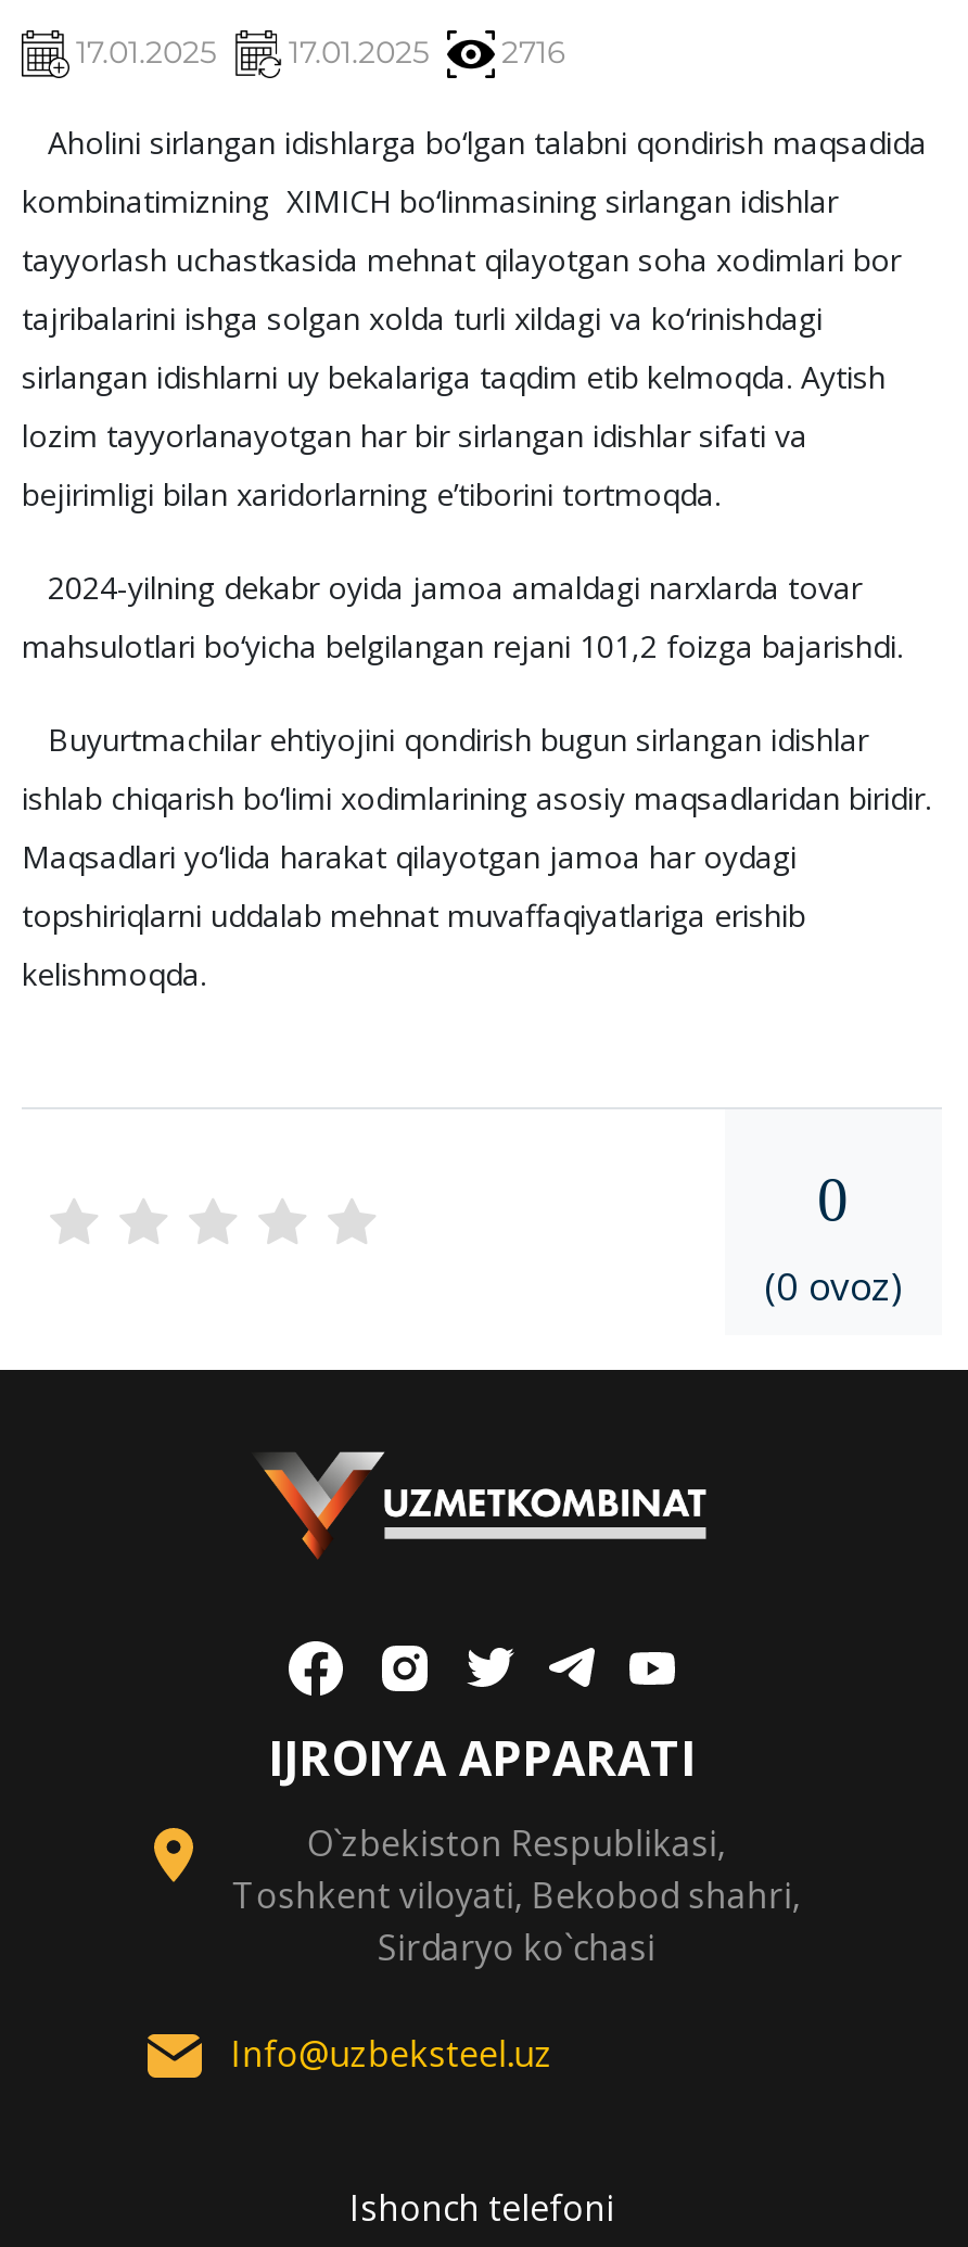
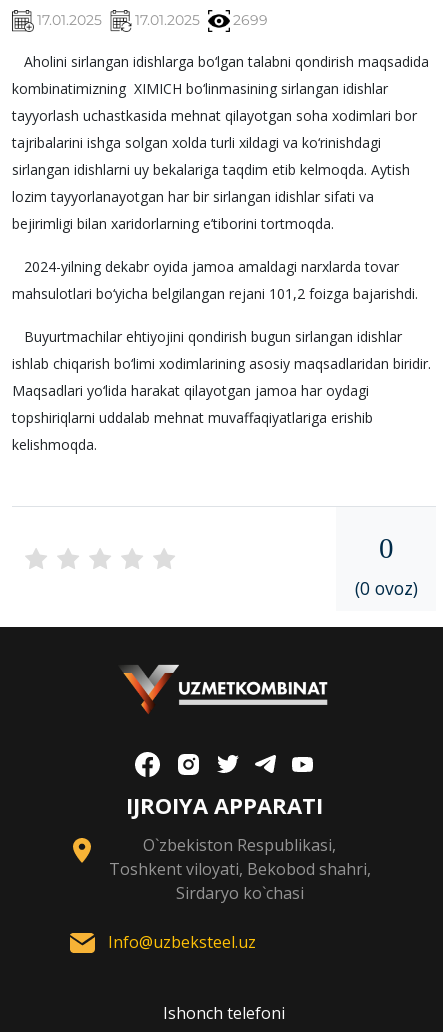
- 17.01.2025 17.01.2025 2716
+ 17.01.2025 17.01.2025 2699
